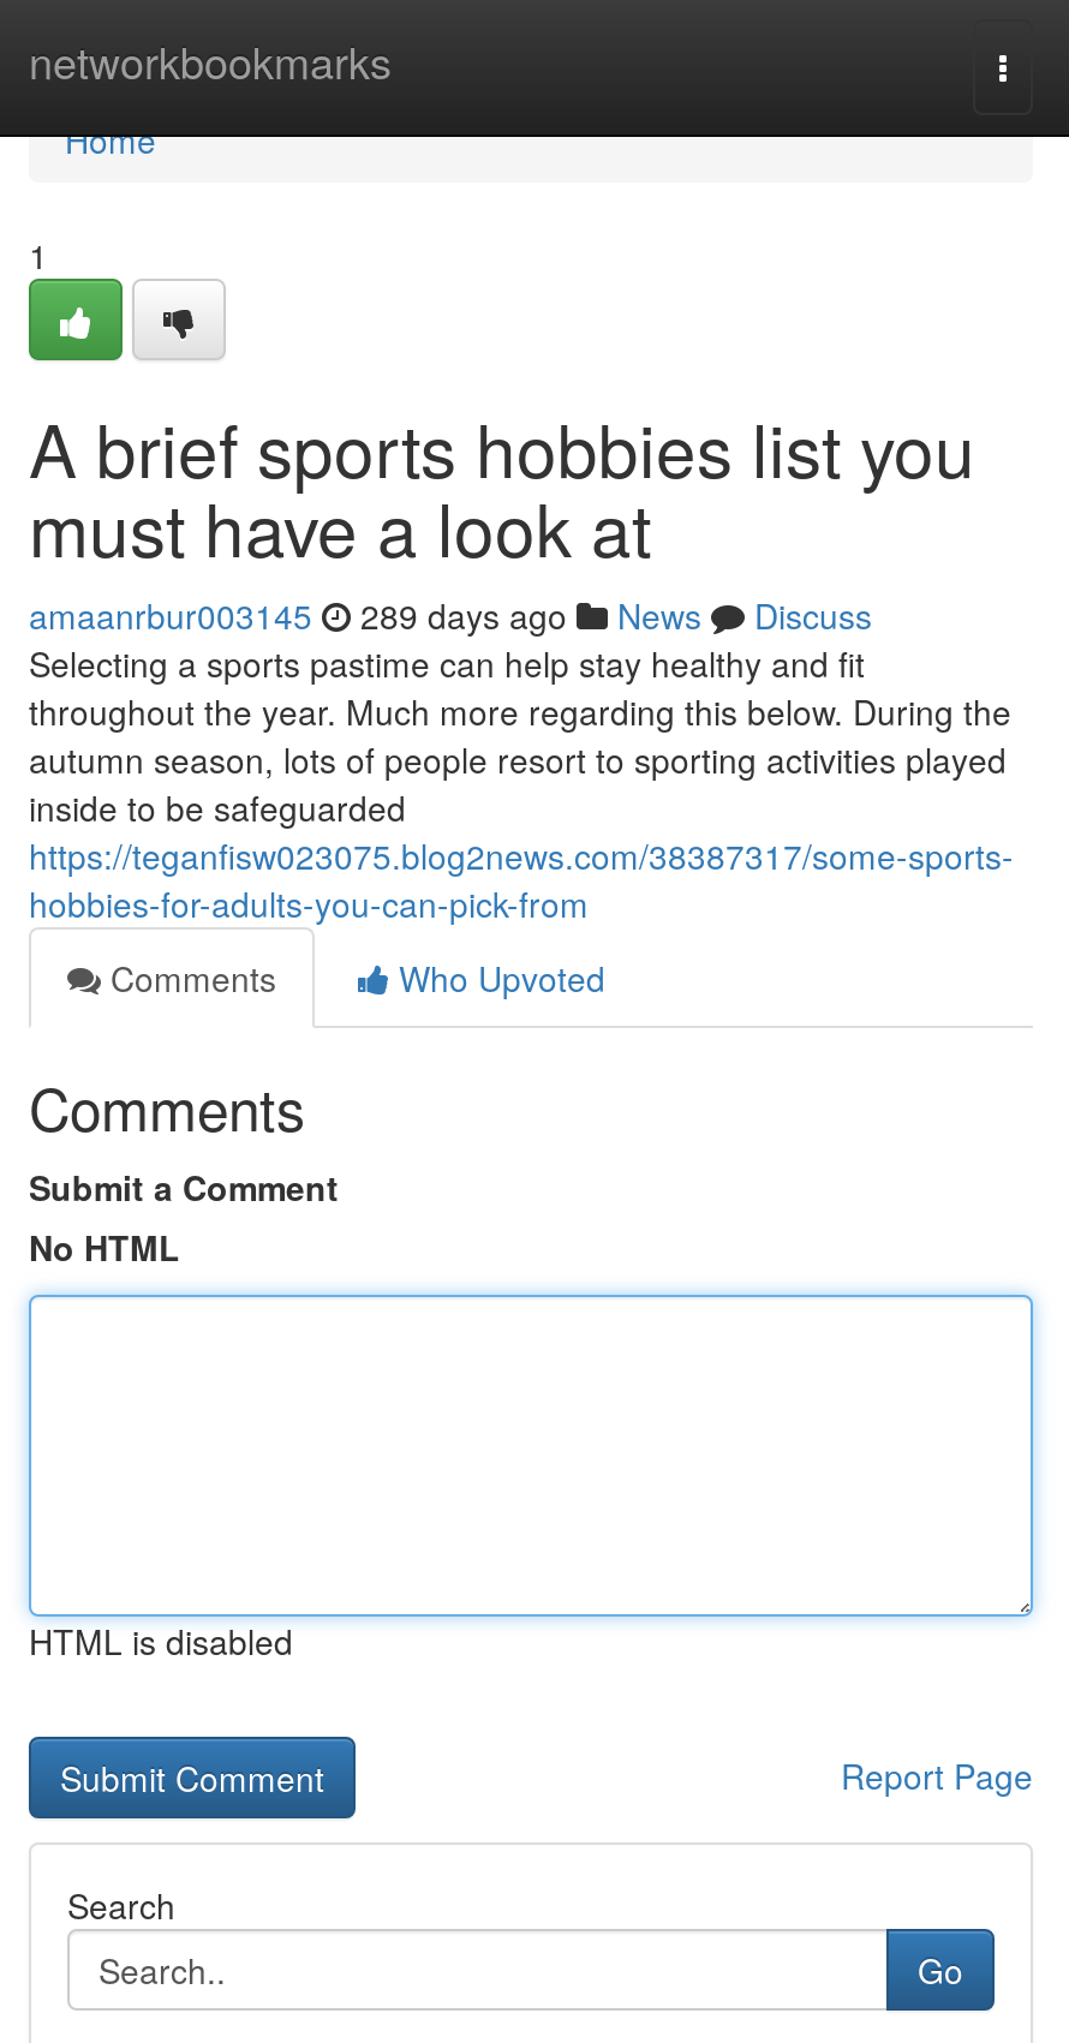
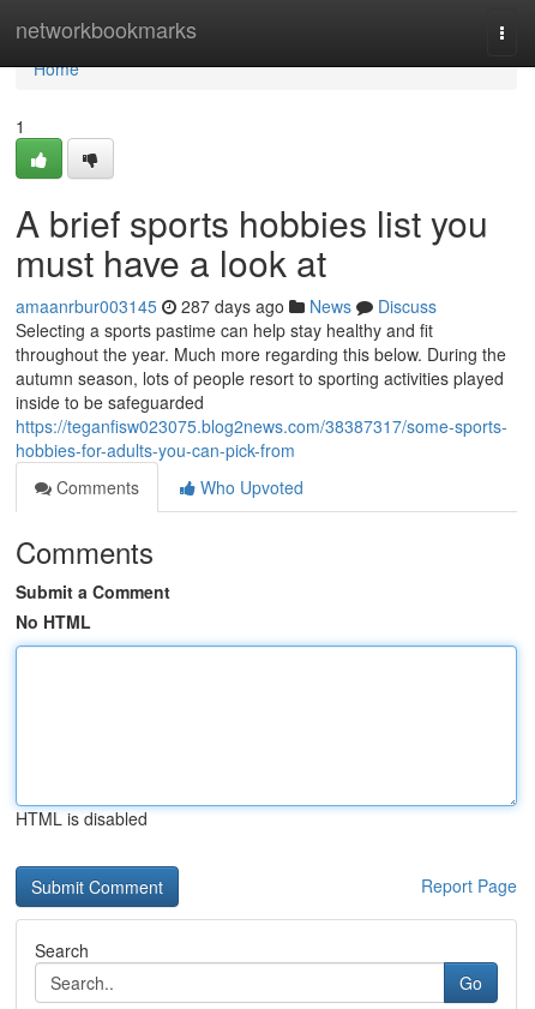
- amaanrbur003145 289 days ago News Discuss
+ amaanrbur003145 287 days ago News Discuss
